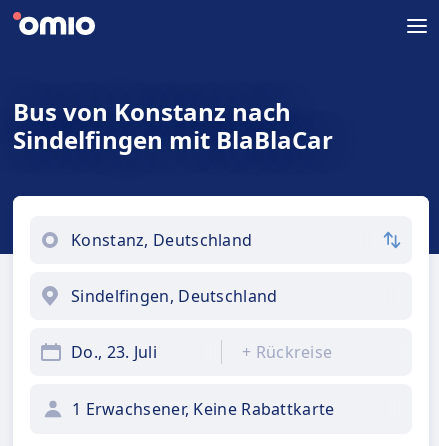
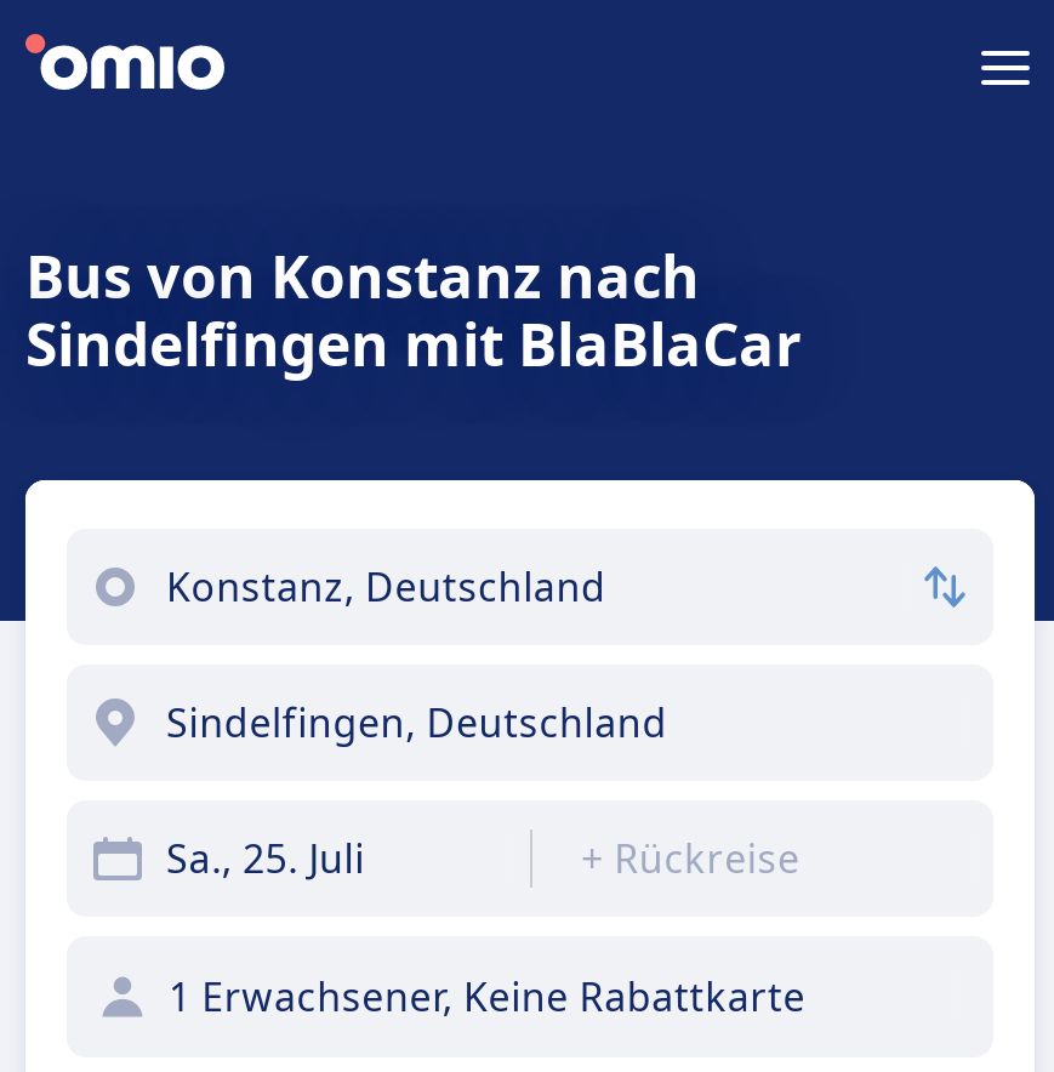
- Do., 23. Juli
+ Sa., 25. Juli
